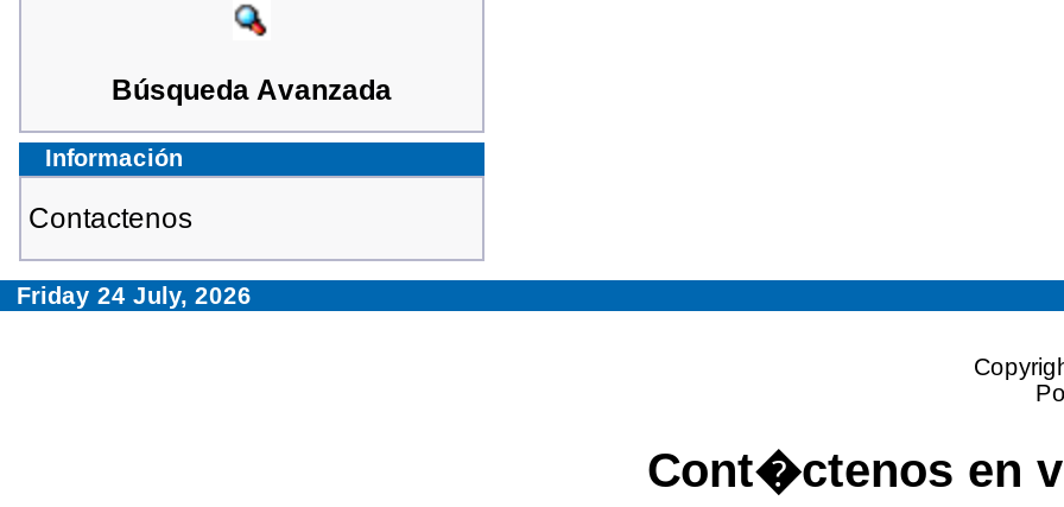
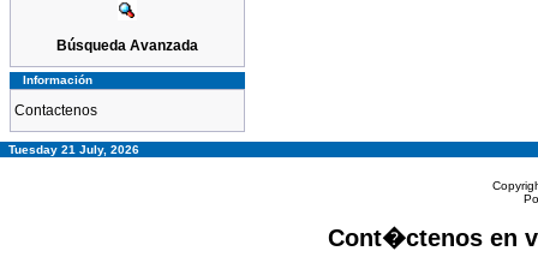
- Friday 24 July, 2026
+ Tuesday 21 July, 2026
